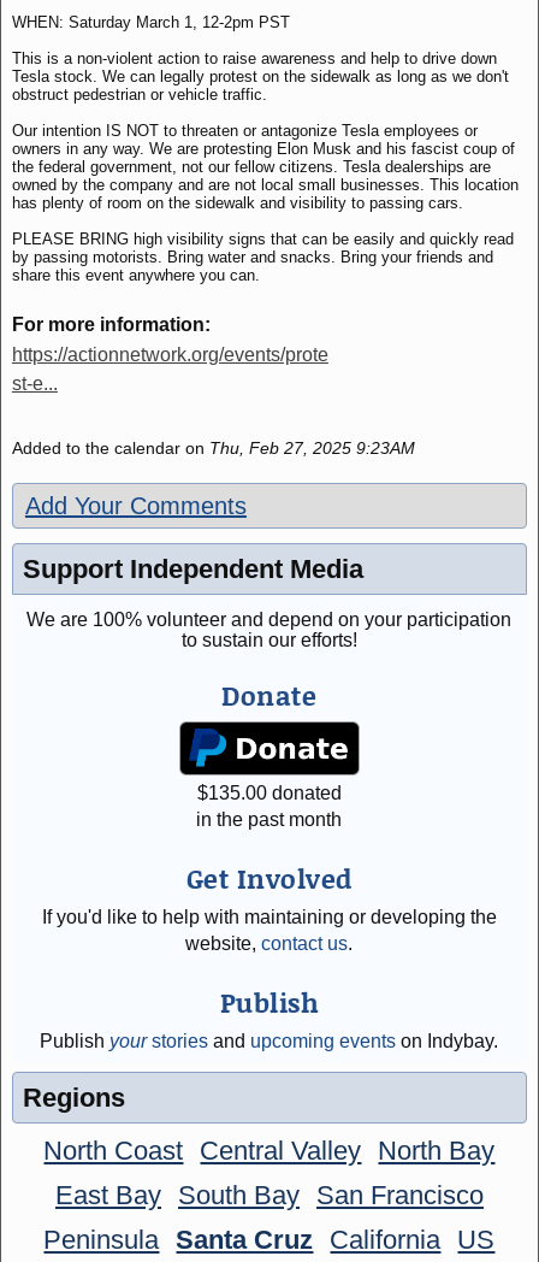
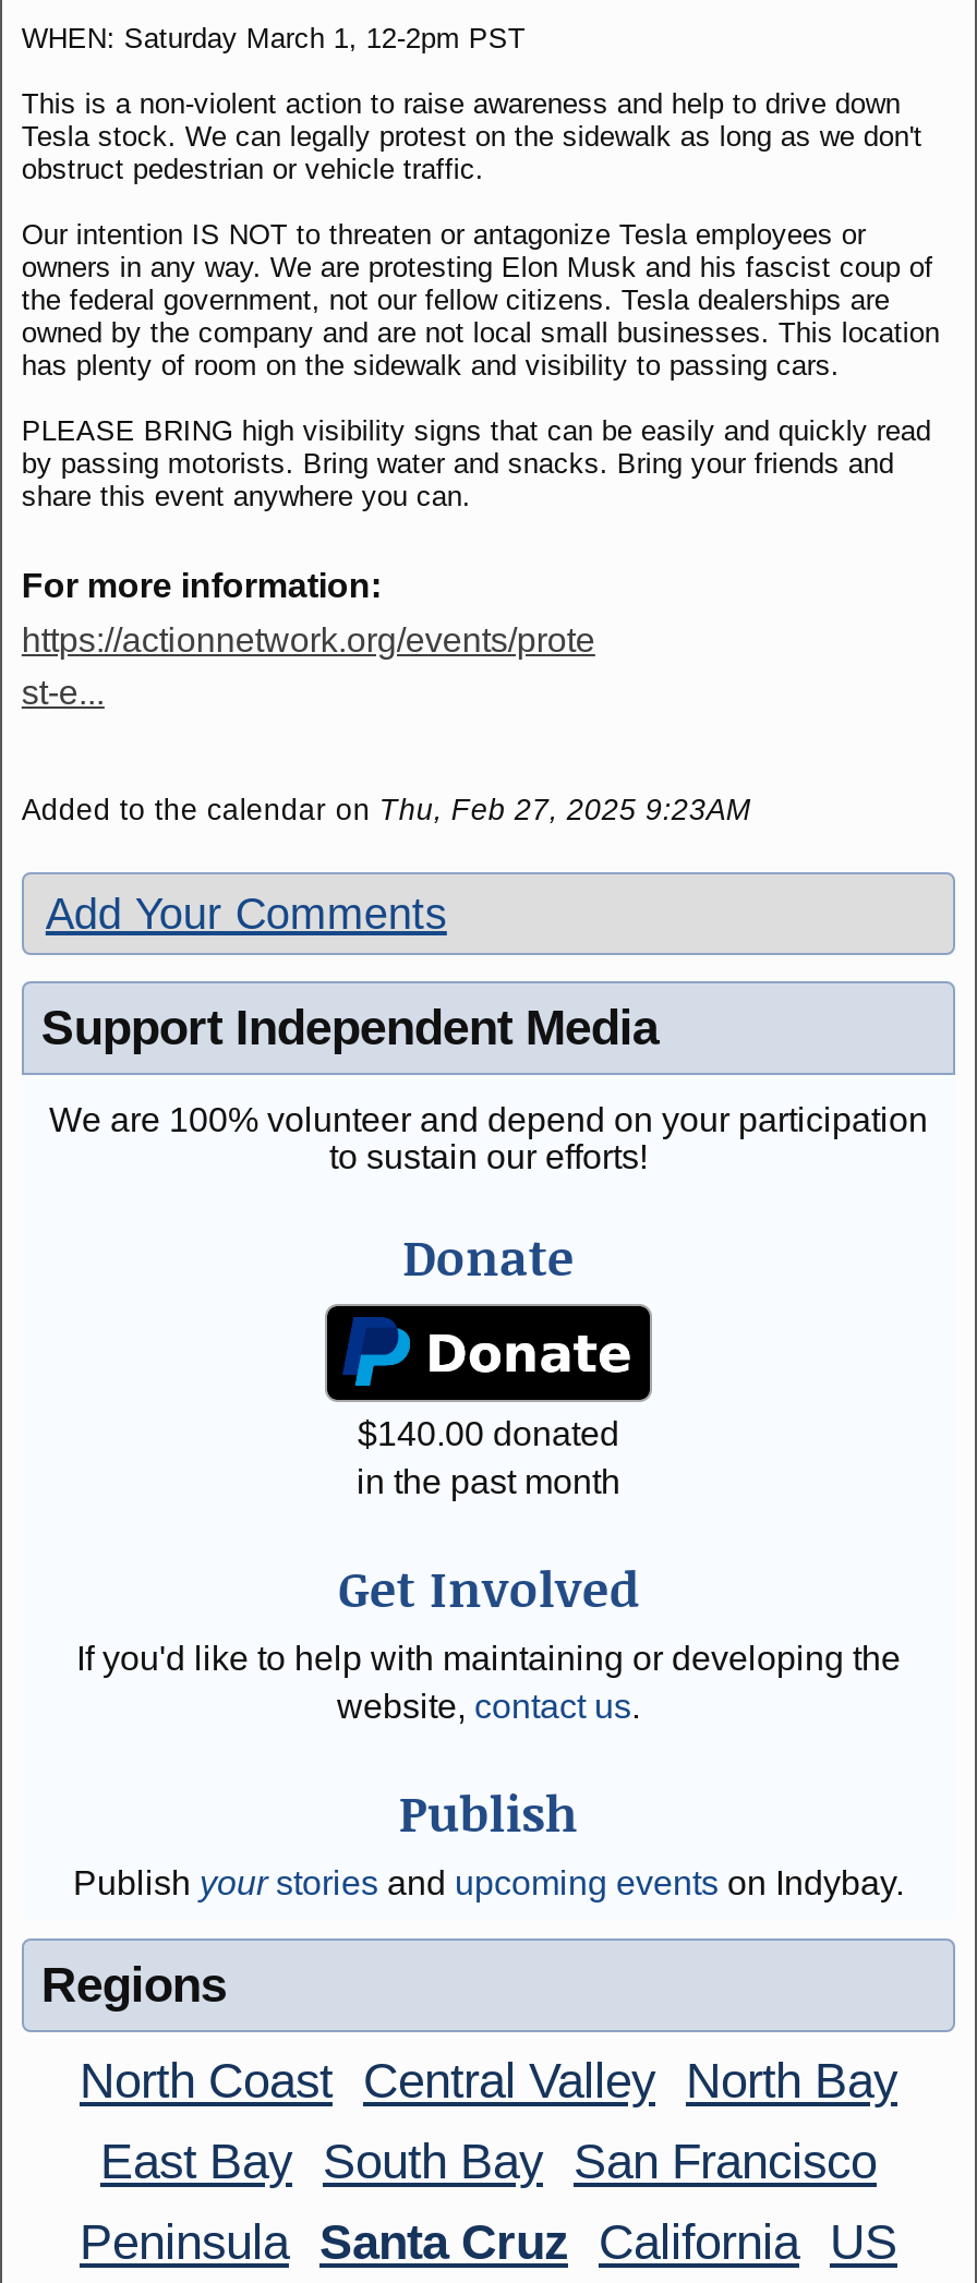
- $135.00 donated
+ $140.00 donated
